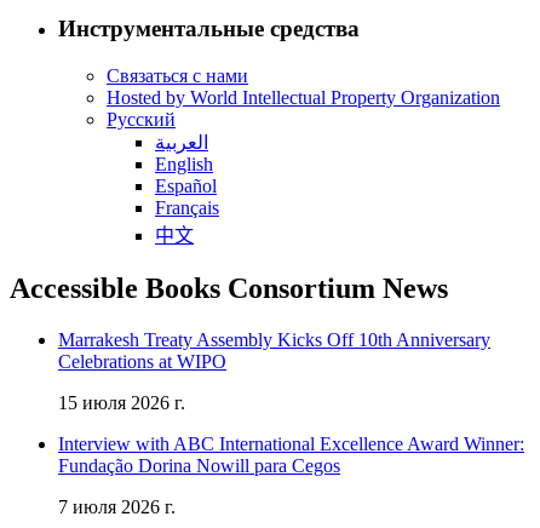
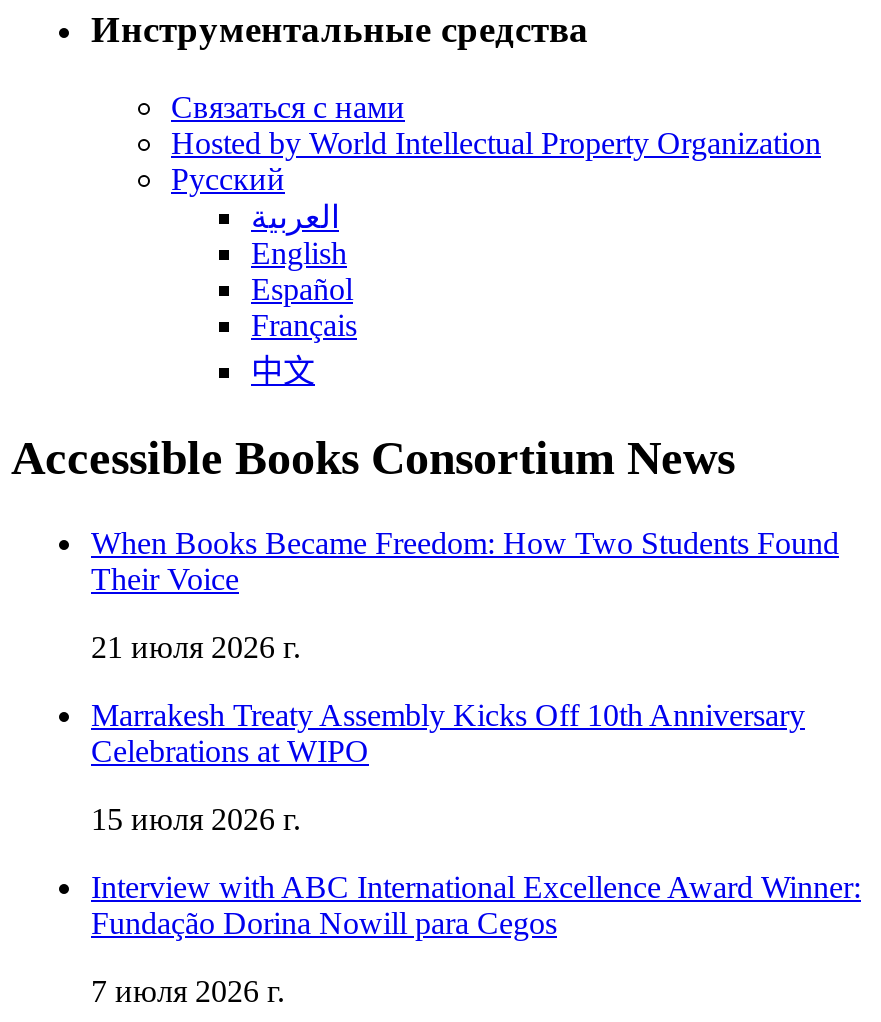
+ When Books Became Freedom: How Two Students Found
+ Their Voice
+ 21 июля 2026 г.
